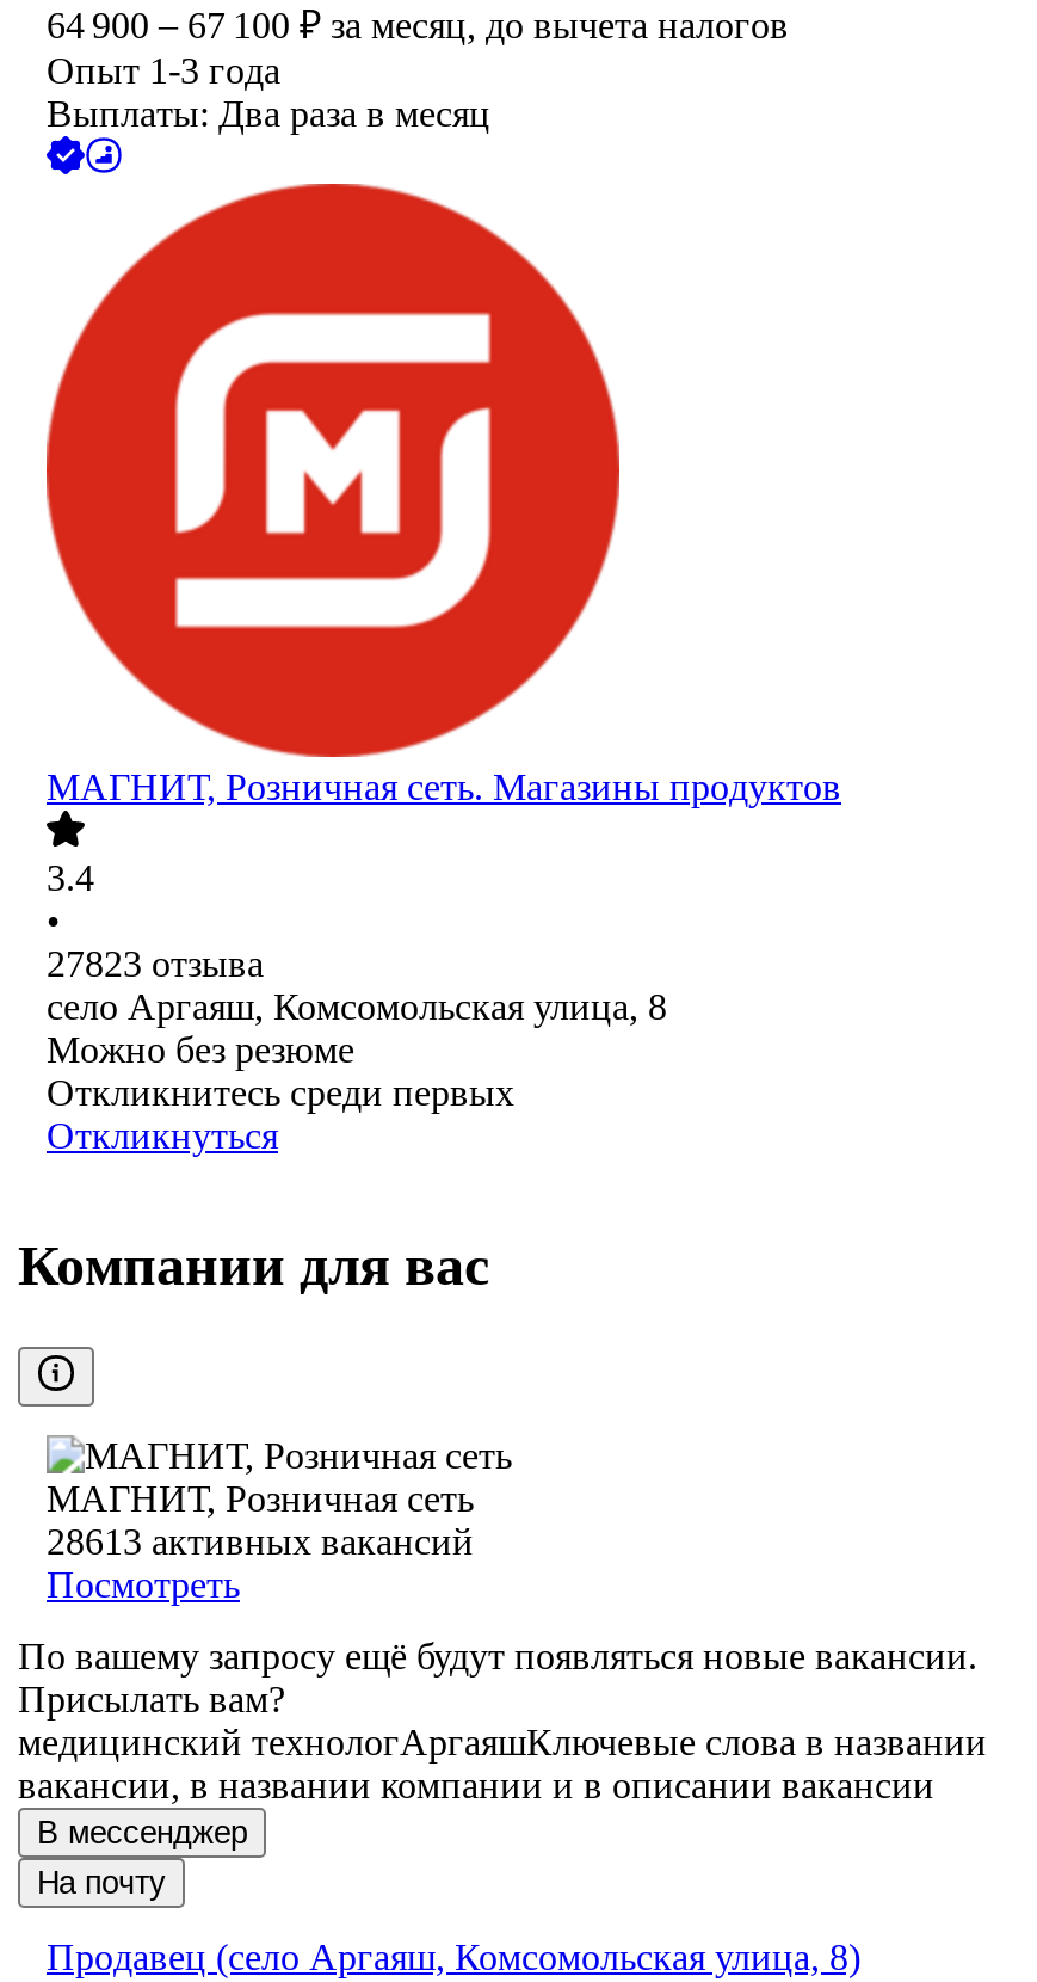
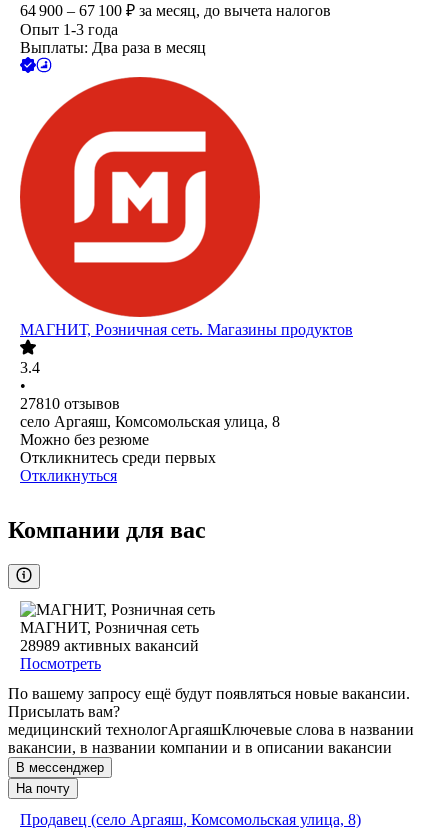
- 27823 отзыва
+ 27810 отзывов

- 28613 активных вакансий
+ 28989 активных вакансий
